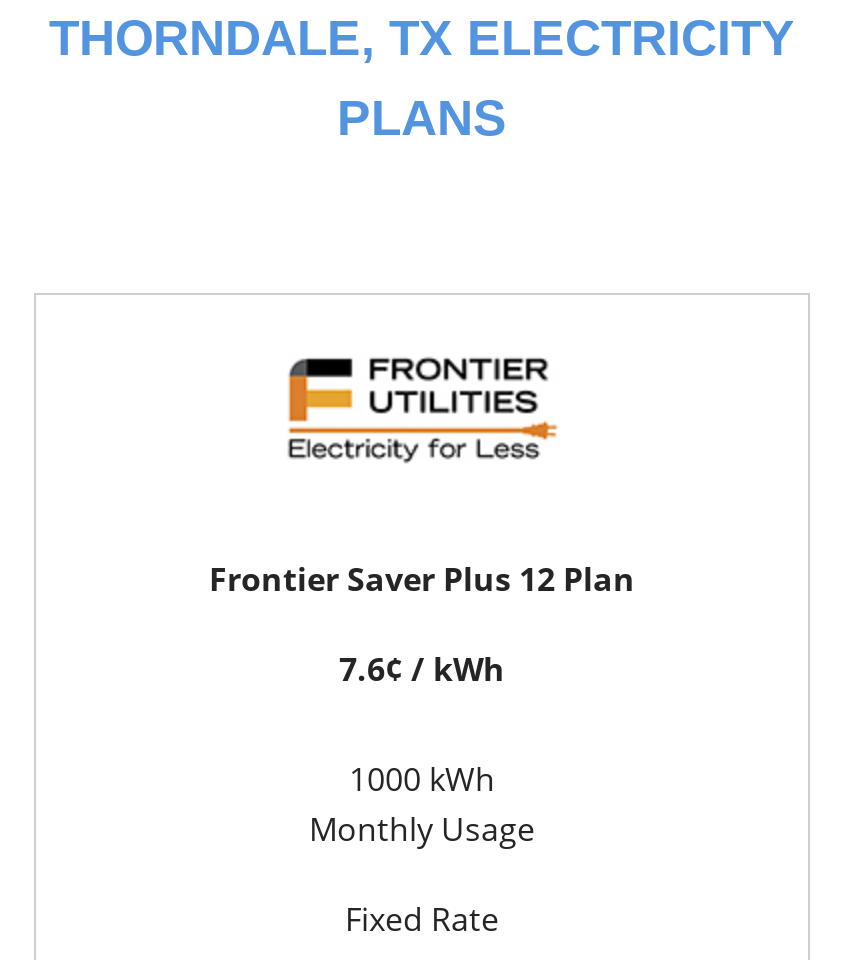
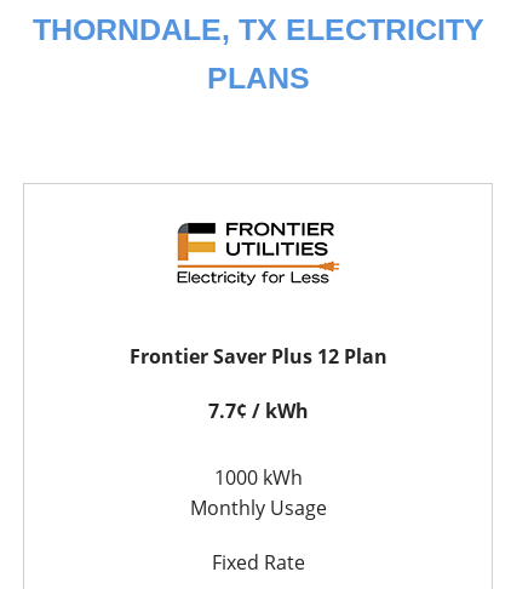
- [image]
+ [image]

- 7.6¢ / kWh
+ 7.7¢ / kWh
